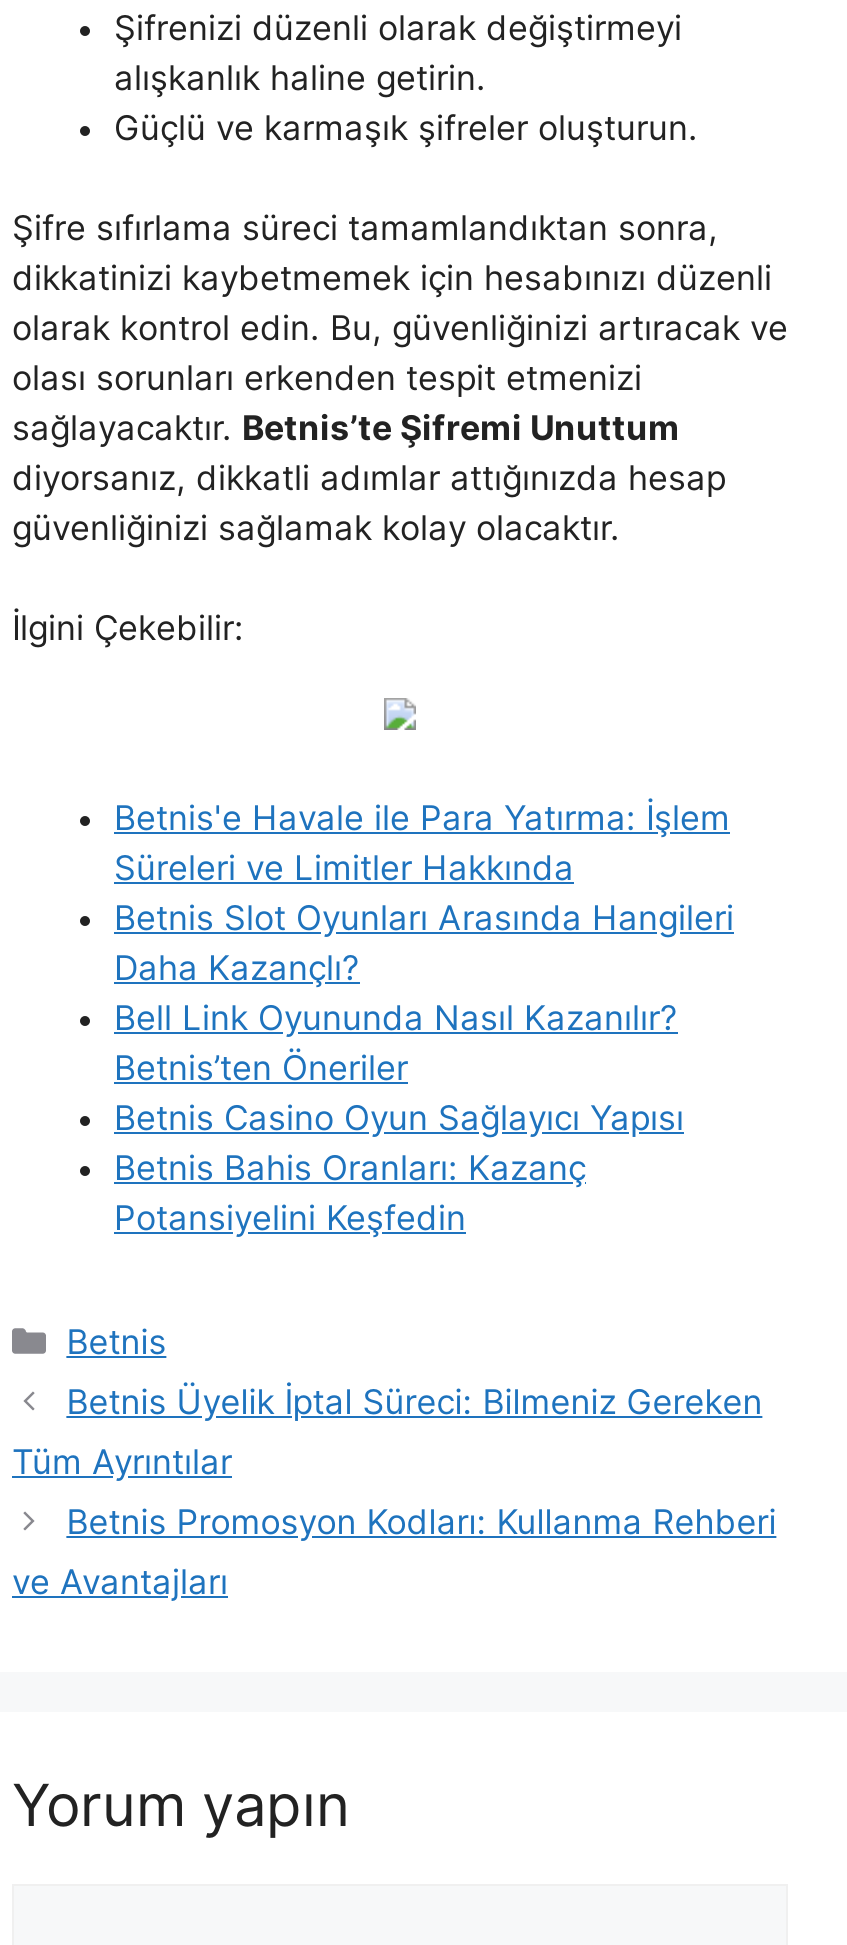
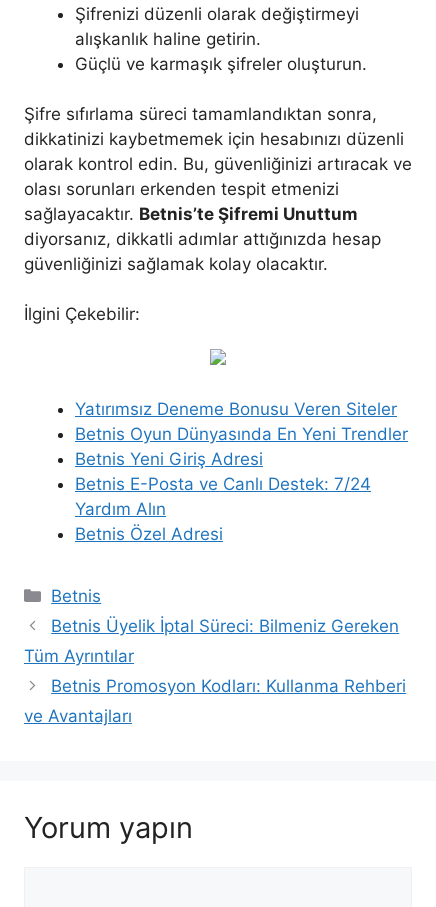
- Betnis'e Havale ile Para Yatırma: İşlem
- Süreleri ve Limitler Hakkında
- Betnis Slot Oyunları Arasında Hangileri
- Daha Kazançlı?
- Bell Link Oyununda Nasıl Kazanılır?
- Betnis’ten Öneriler
- Betnis Casino Oyun Sağlayıcı Yapısı
- Betnis Bahis Oranları: Kazanç
- Potansiyelini Keşfedin
+ Yatırımsız Deneme Bonusu Veren Siteler
+ Betnis Oyun Dünyasında En Yeni Trendler
+ Betnis Yeni Giriş Adresi
+ Betnis E-Posta ve Canlı Destek: 7/24
+ Yardım Alın
+ Betnis Özel Adresi
